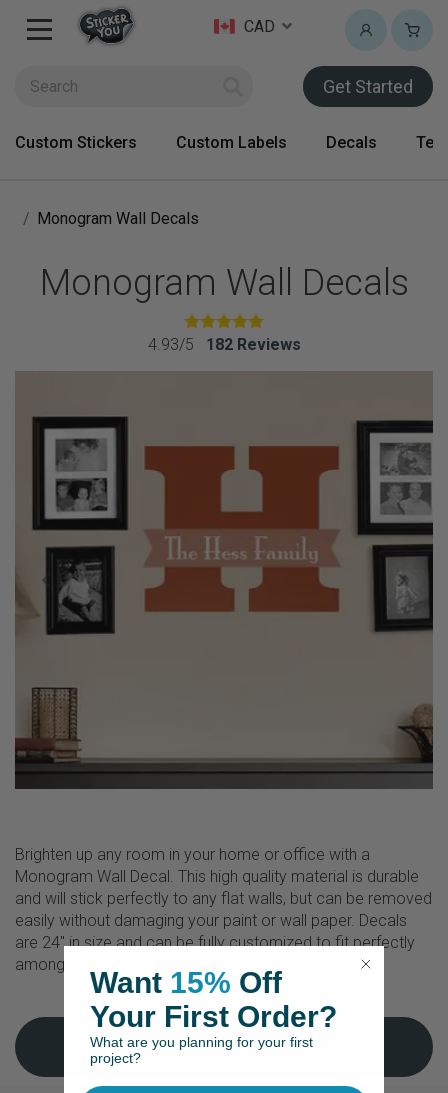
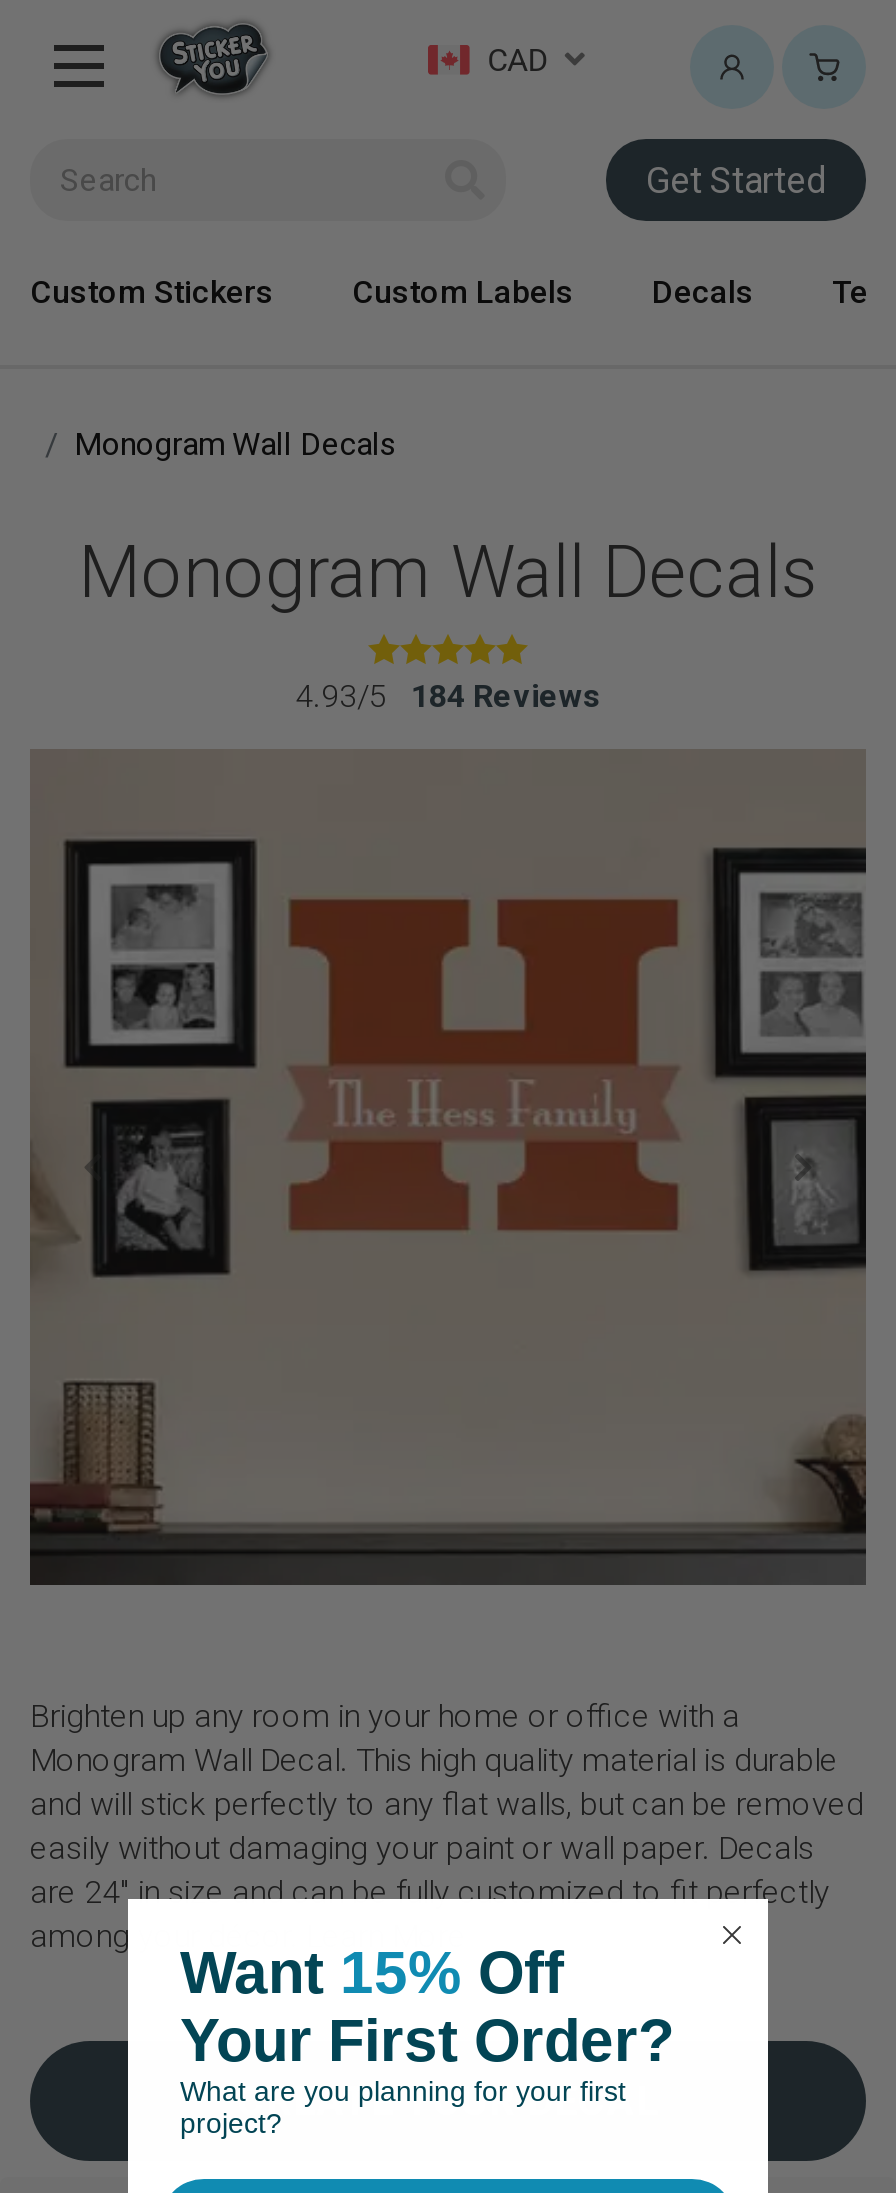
- 4.93/5 182 Reviews
+ 4.93/5 184 Reviews
